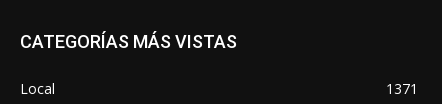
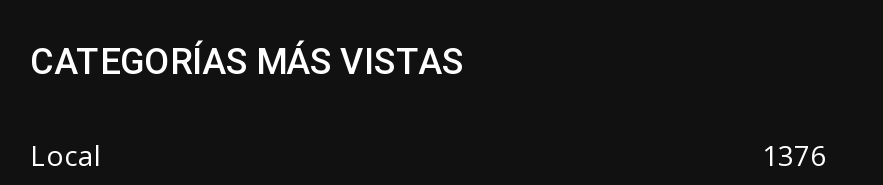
- 1371
+ 1376
